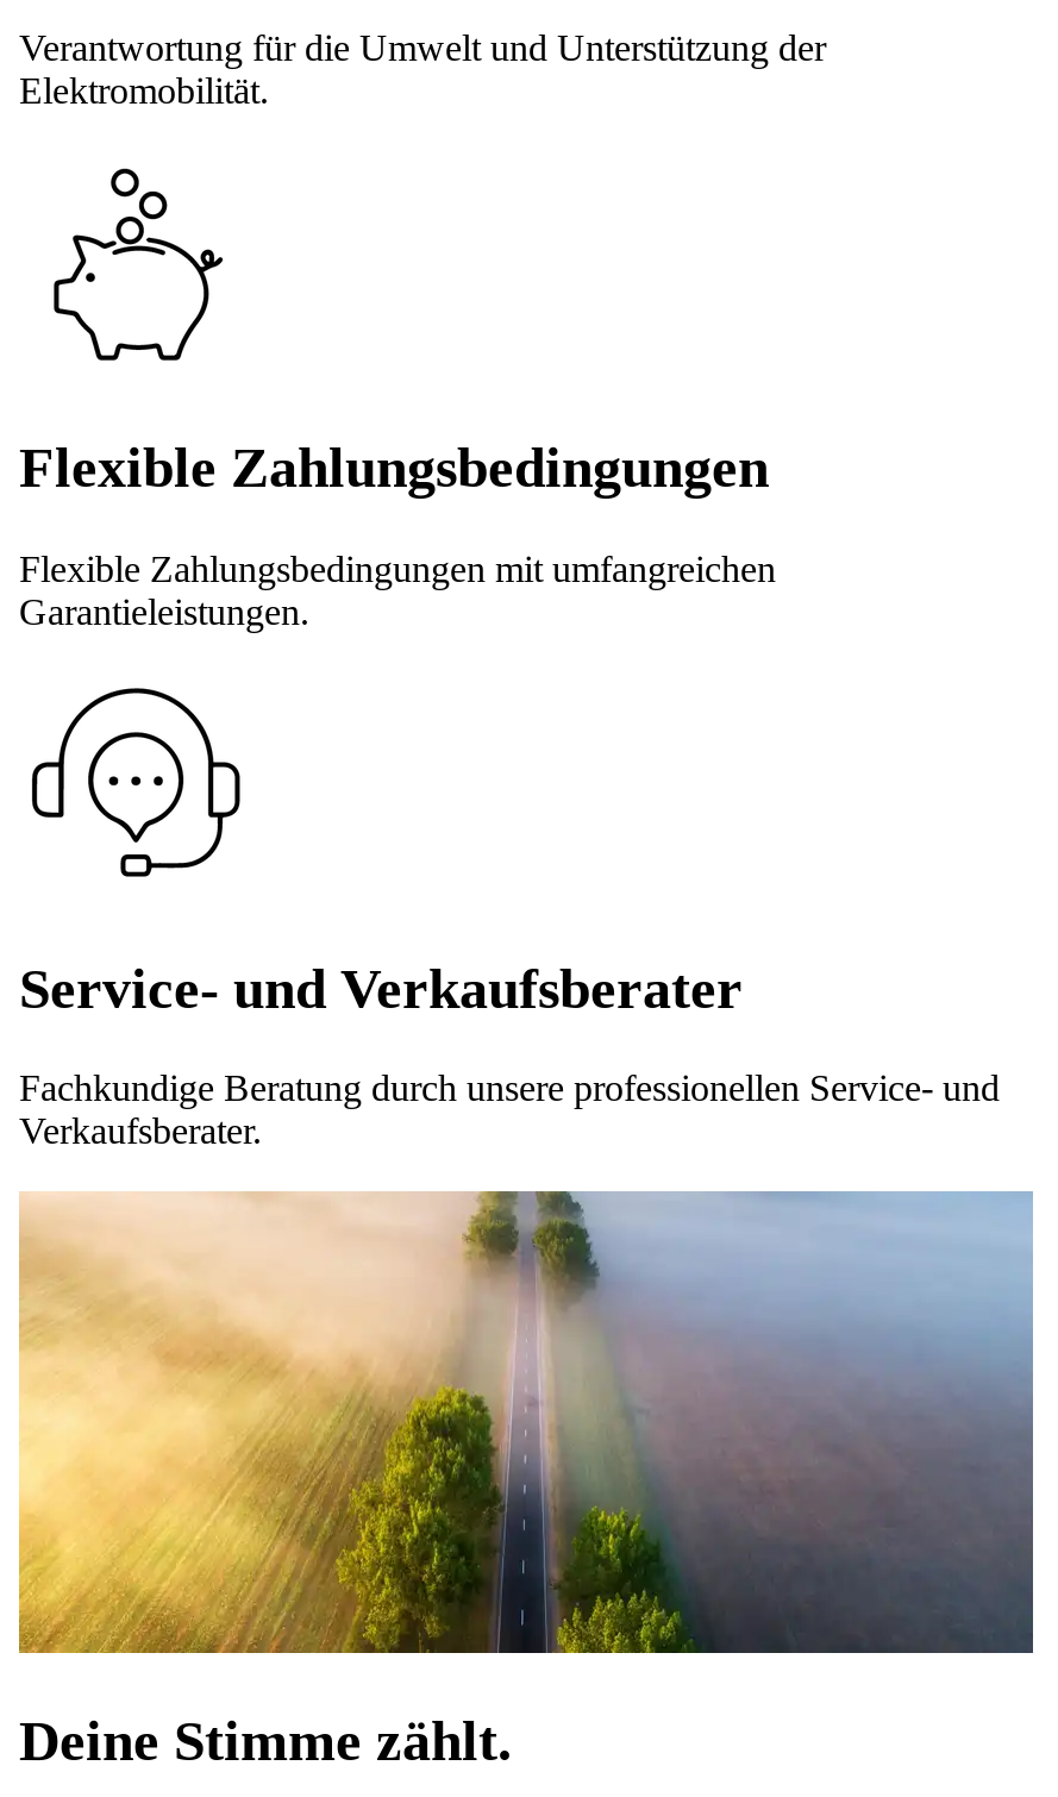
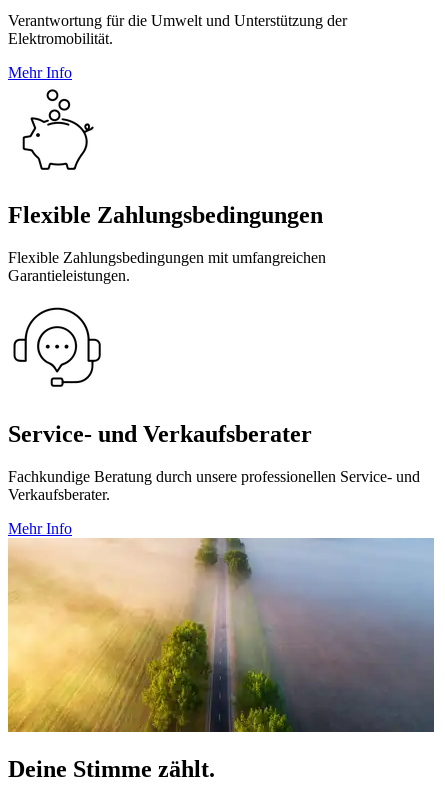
+ Mehr Info

+ Mehr Info
